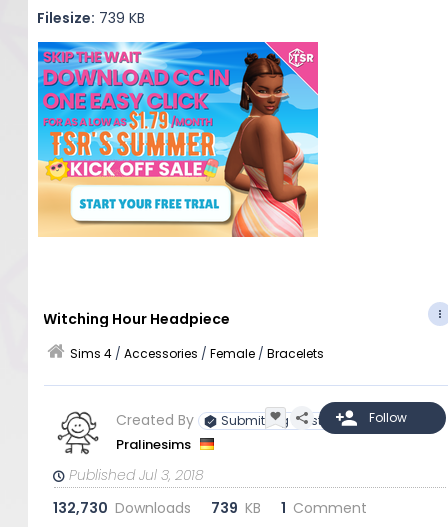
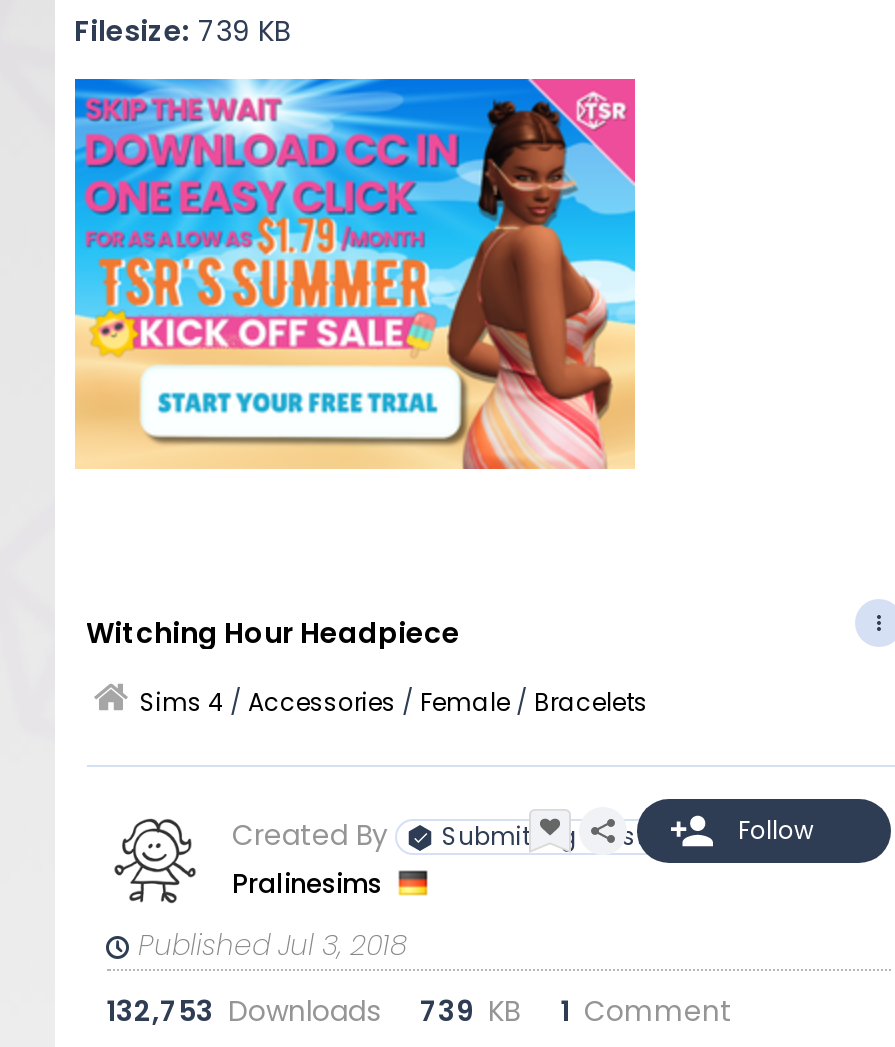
- 132,730 Downloads 739 KB 1 Comment
+ 132,753 Downloads 739 KB 1 Comment
